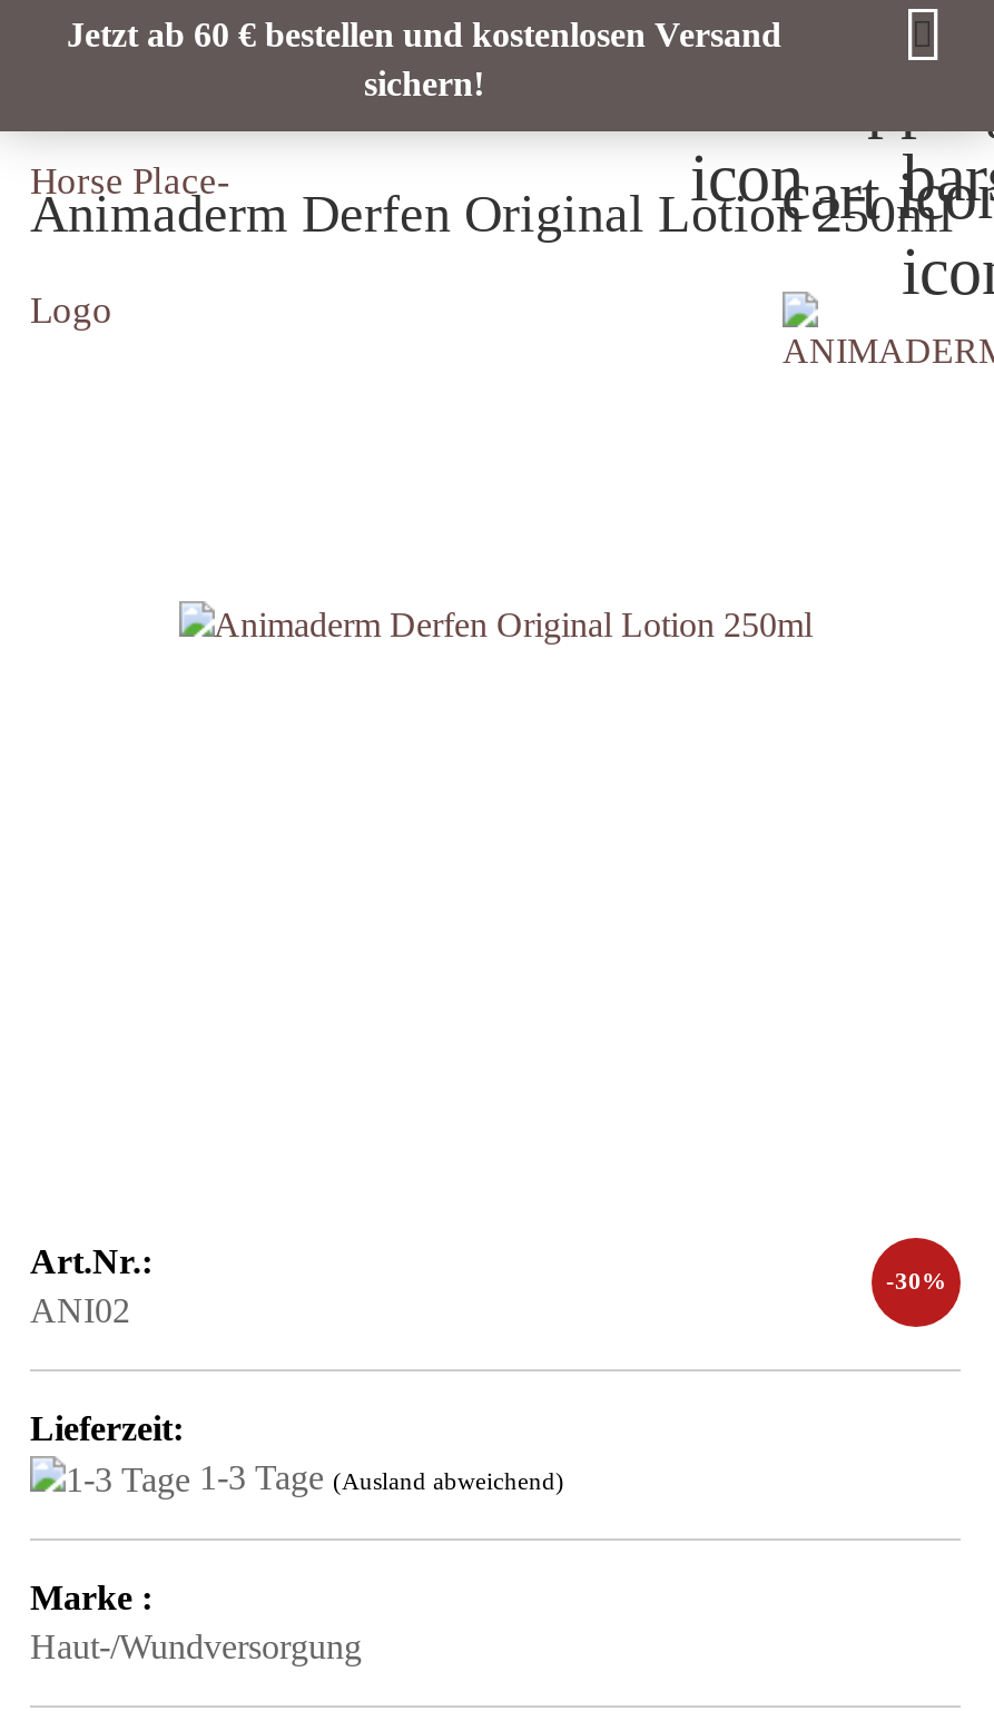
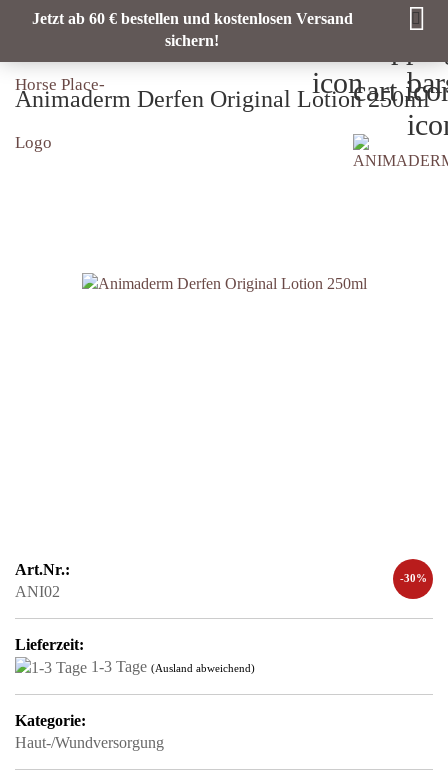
- Marke :
+ Kategorie:
